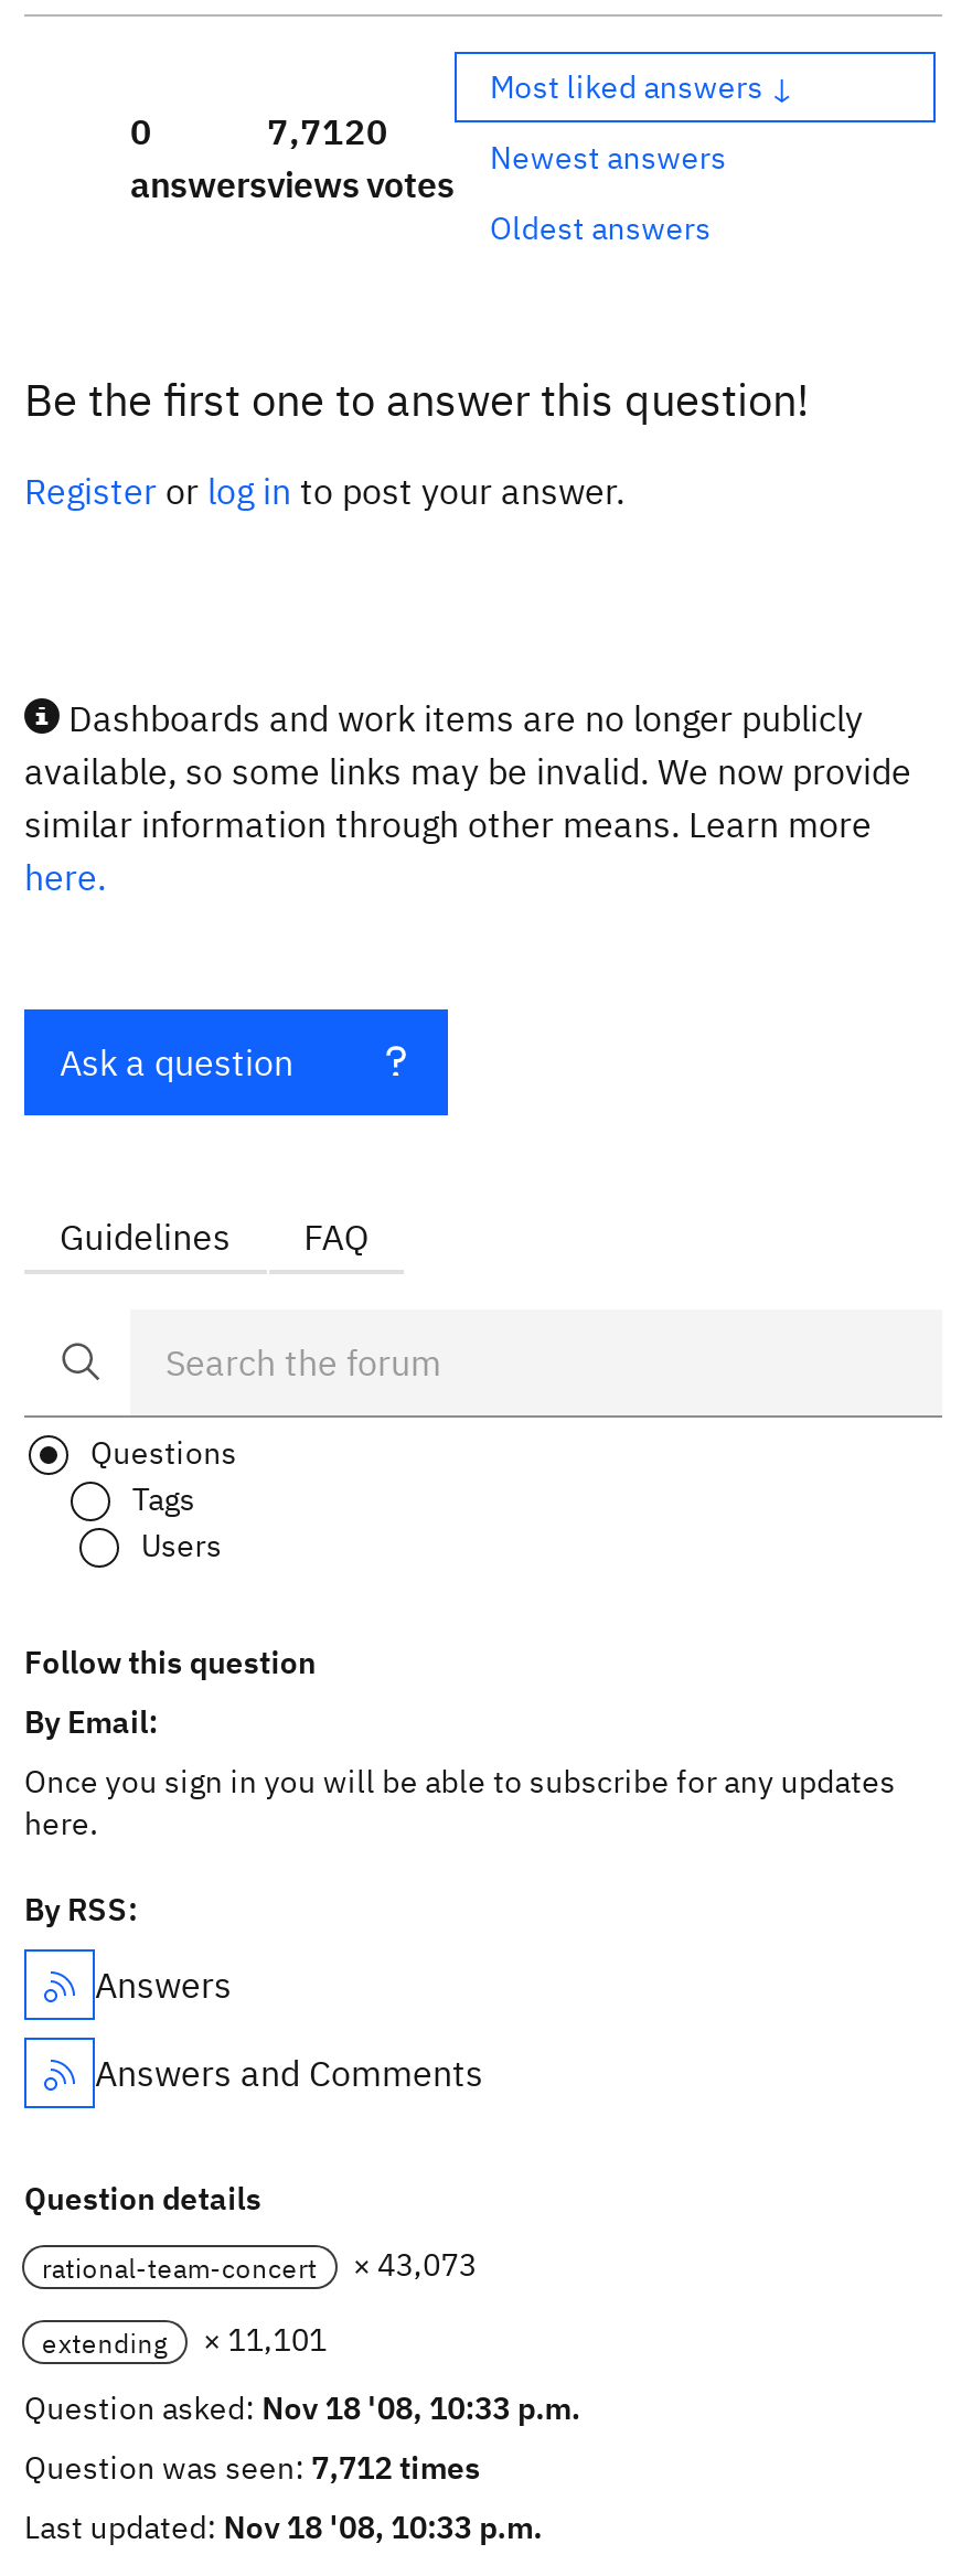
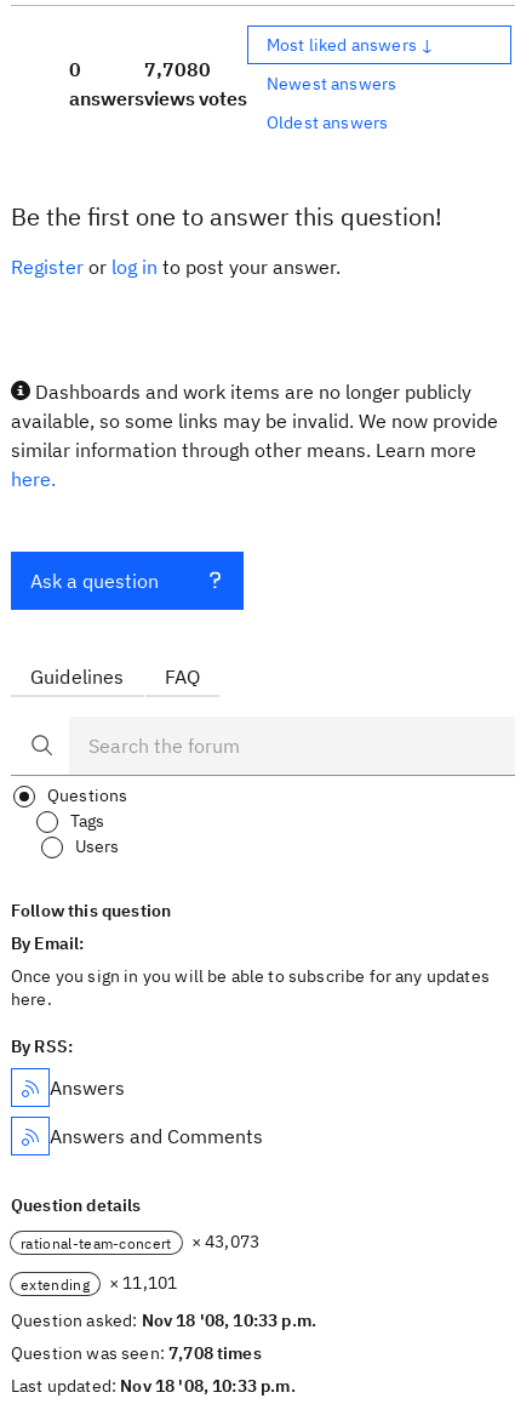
- 7,712 0
+ 7,708 0

- Question was seen: 7,712 times
+ Question was seen: 7,708 times
